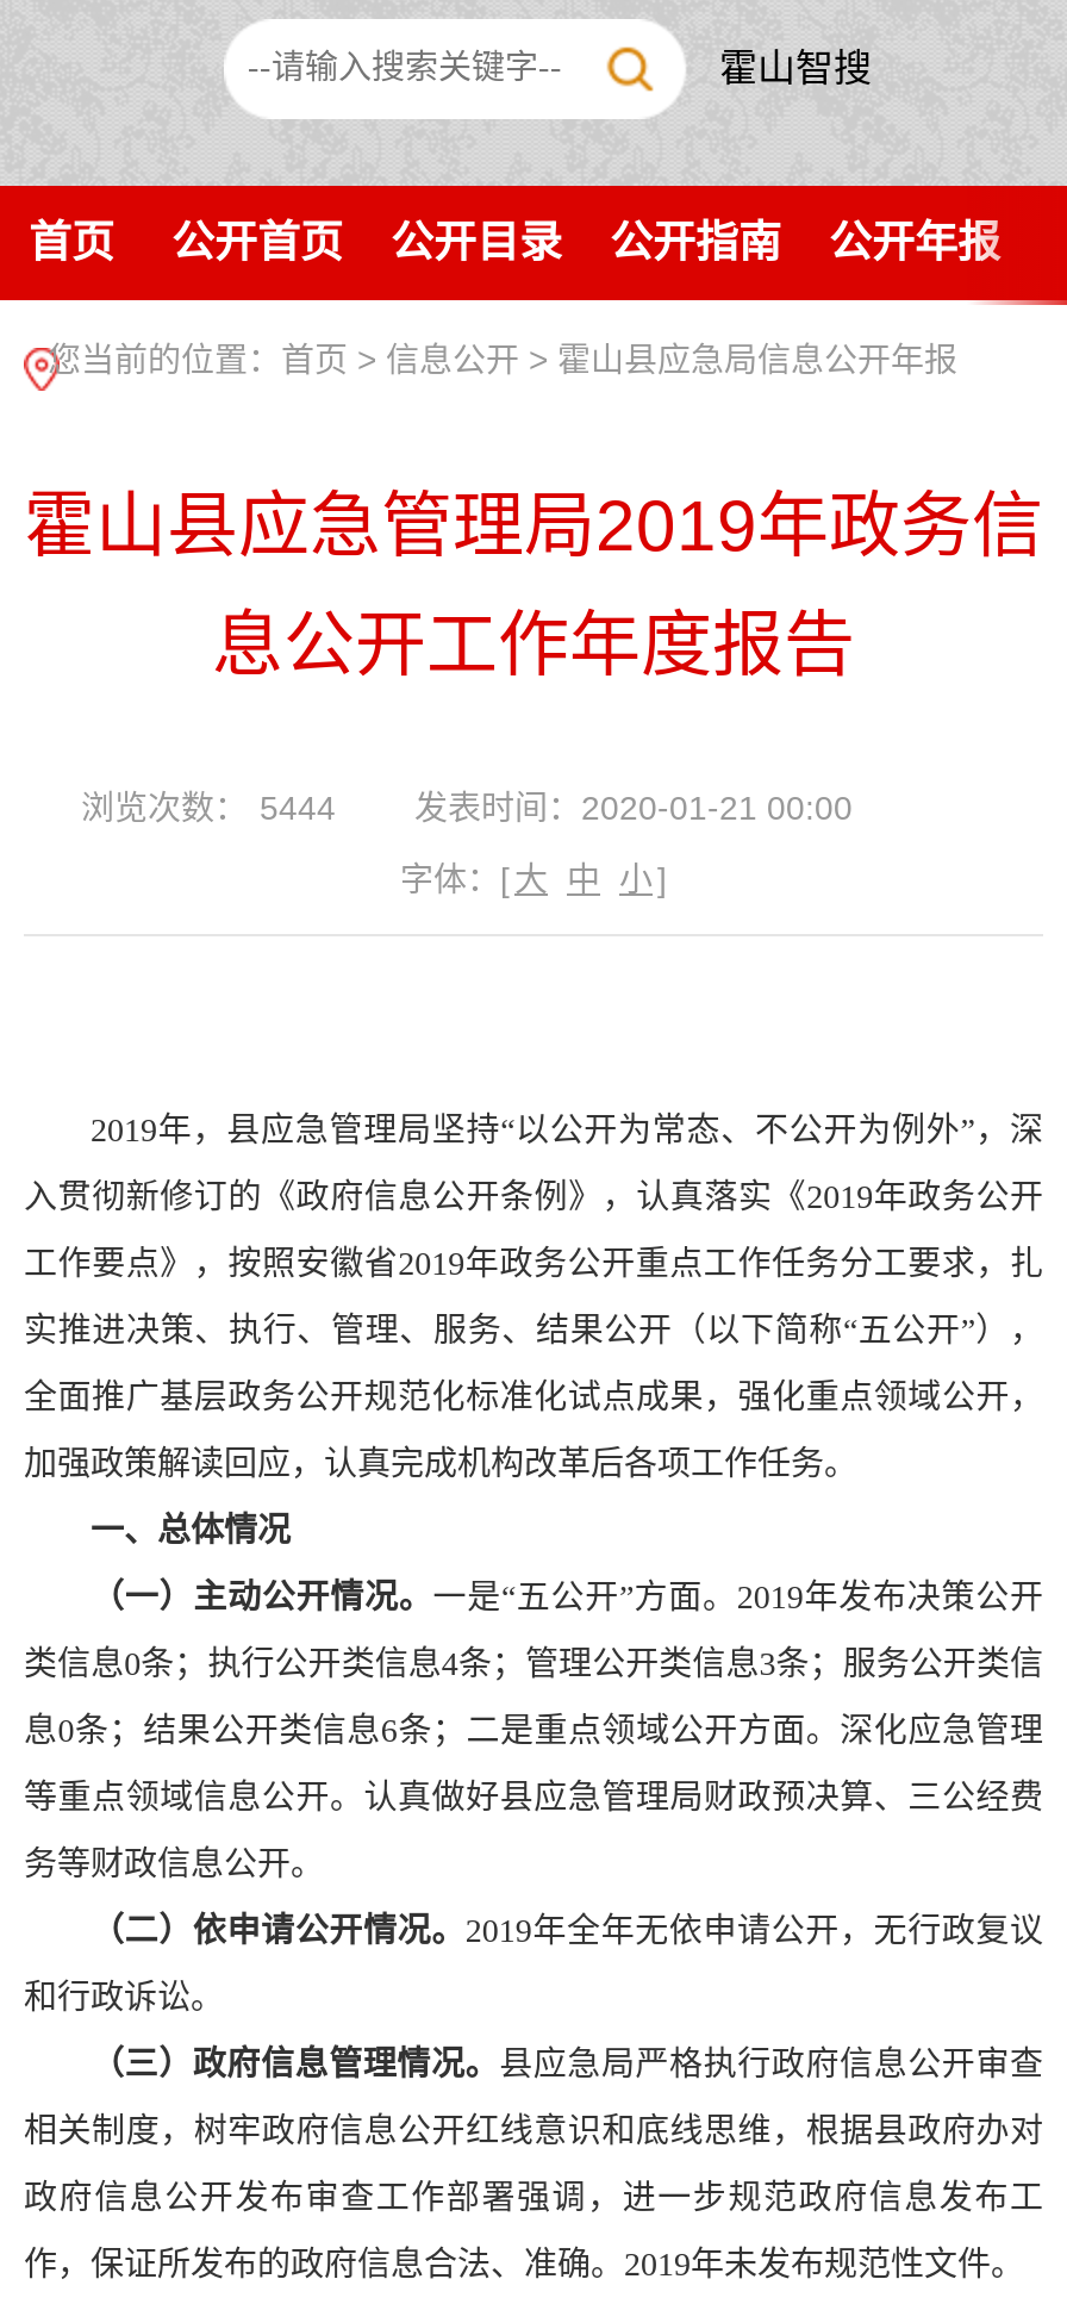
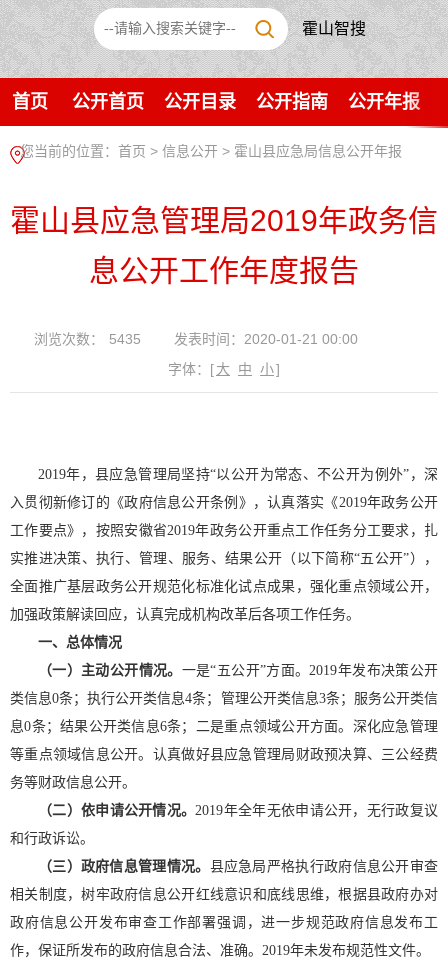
- 浏览次数： 5444
+ 浏览次数： 5435
